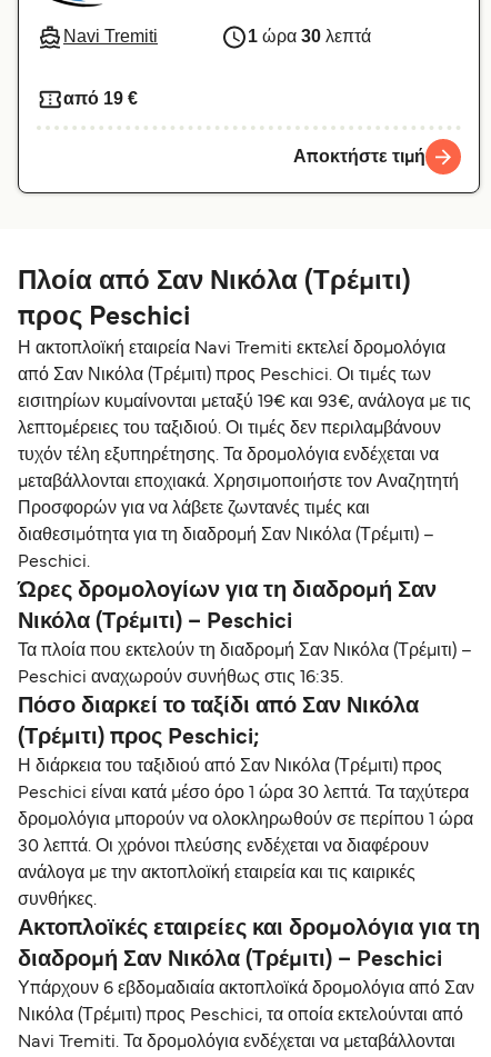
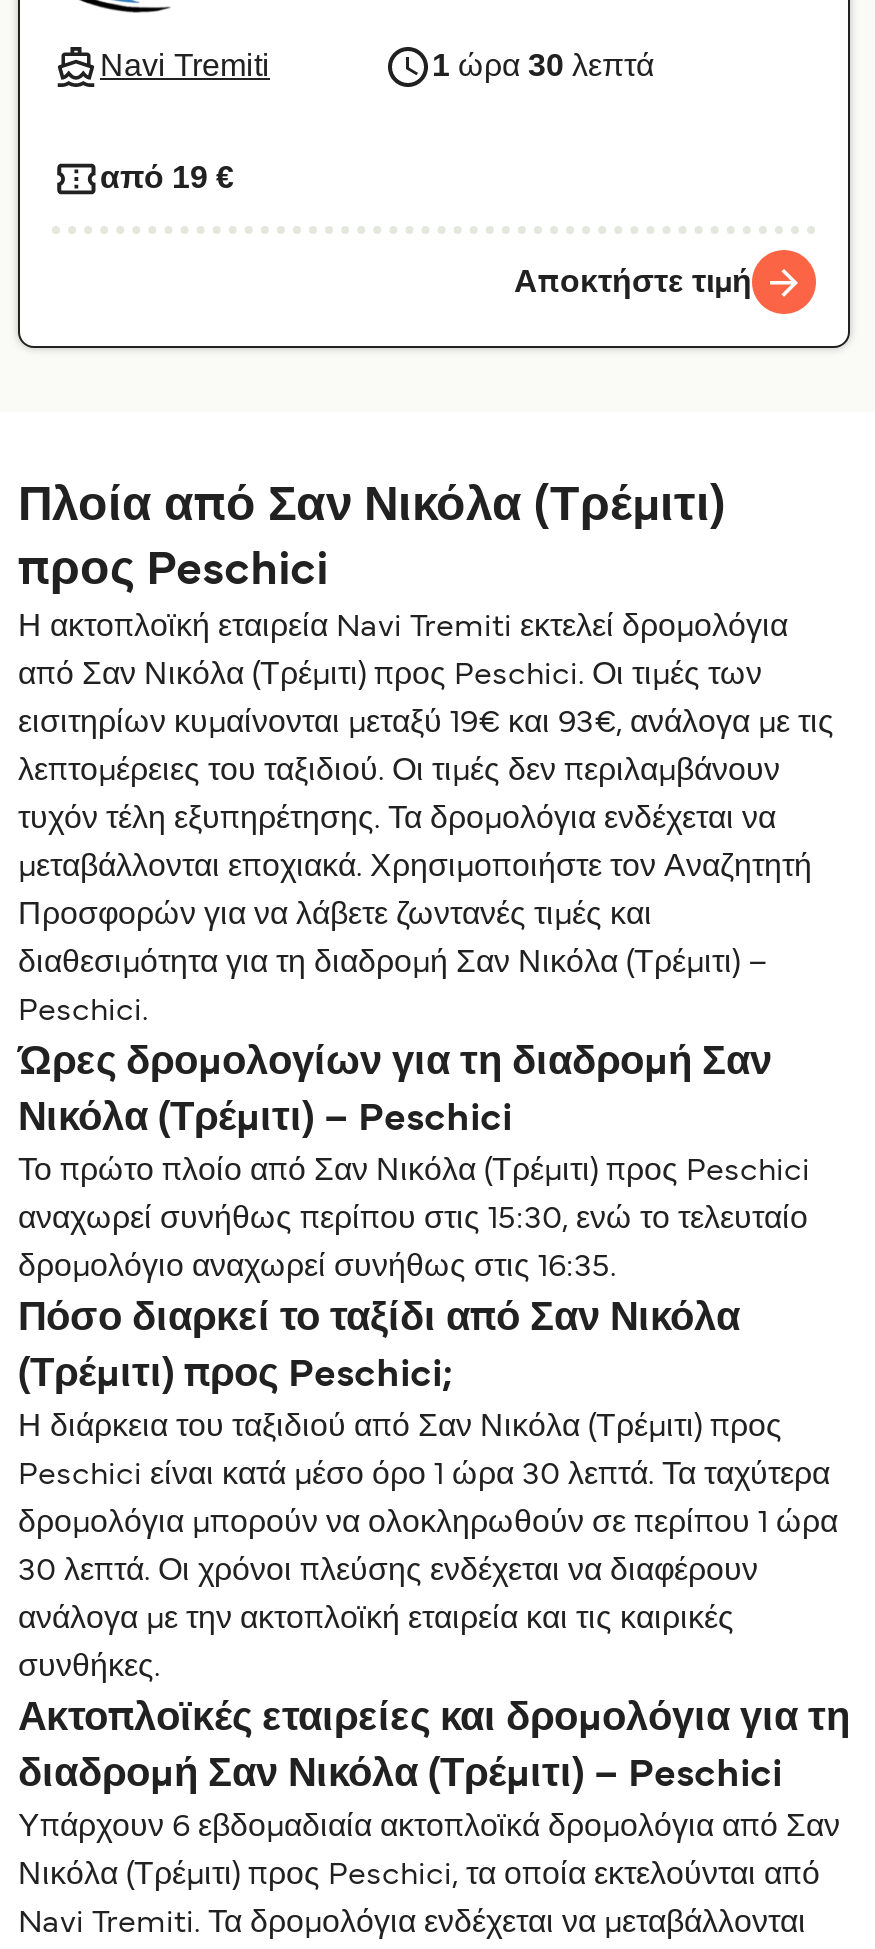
- Τα πλοία που εκτελούν τη διαδρομή Σαν Νικόλα (Τρέμιτι) –
- Peschici αναχωρούν συνήθως στις 16:35.
+ Το πρώτο πλοίο από Σαν Νικόλα (Τρέμιτι) προς Peschici
+ αναχωρεί συνήθως περίπου στις 15:30, ενώ το τελευταίο
+ δρομολόγιο αναχωρεί συνήθως στις 16:35.
